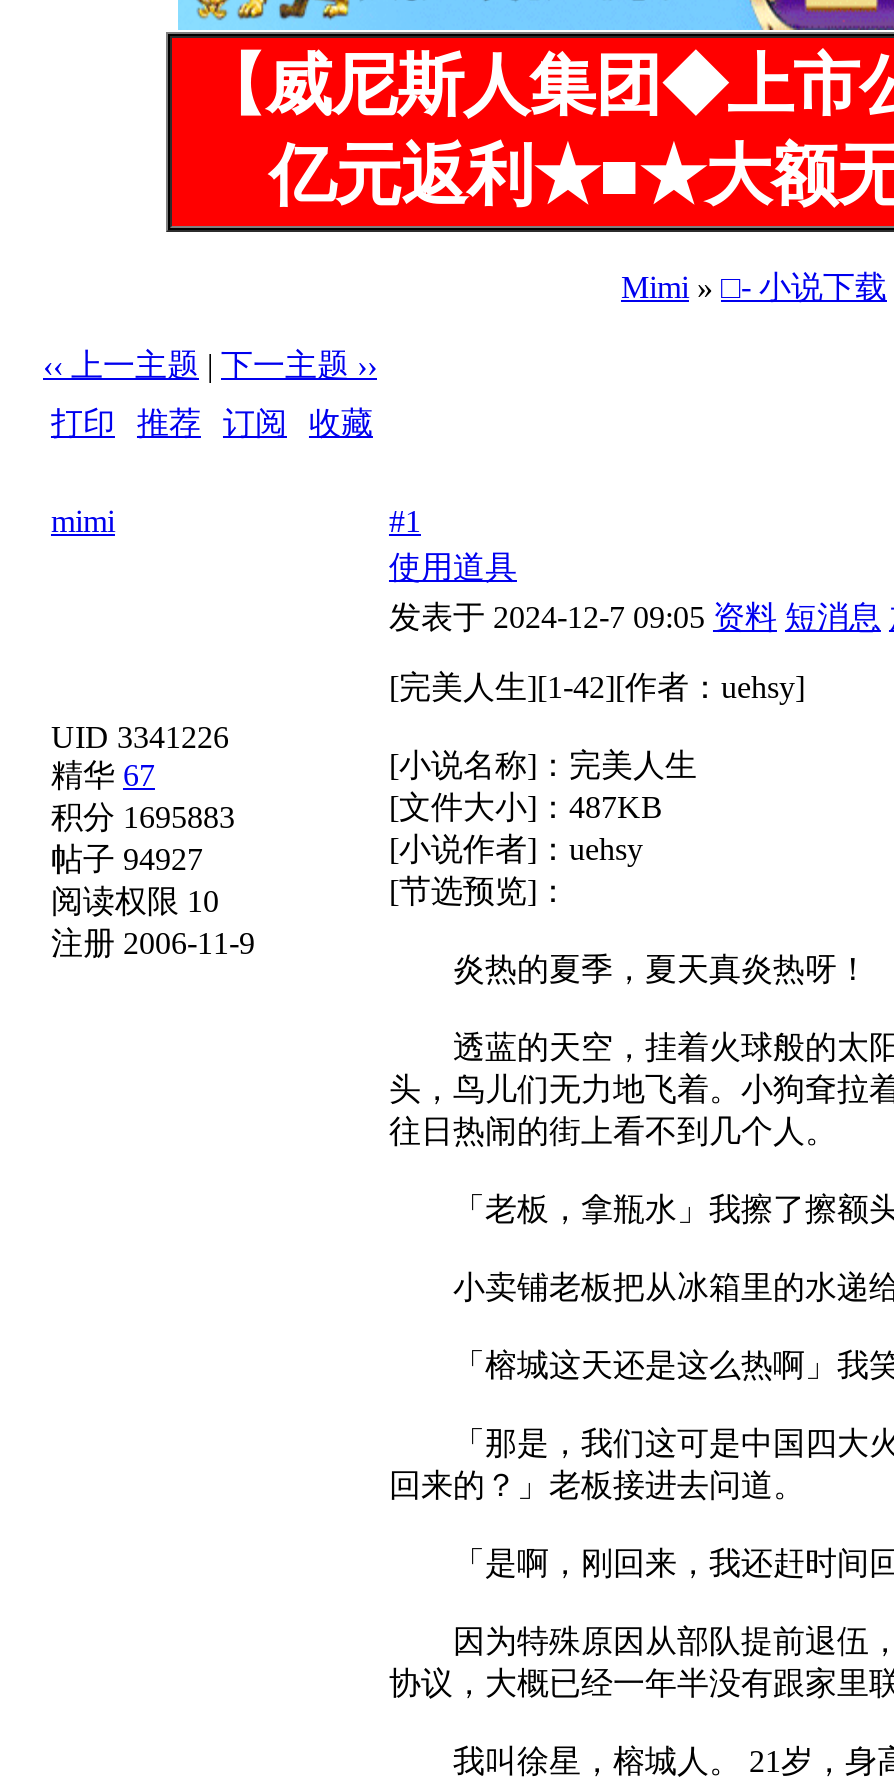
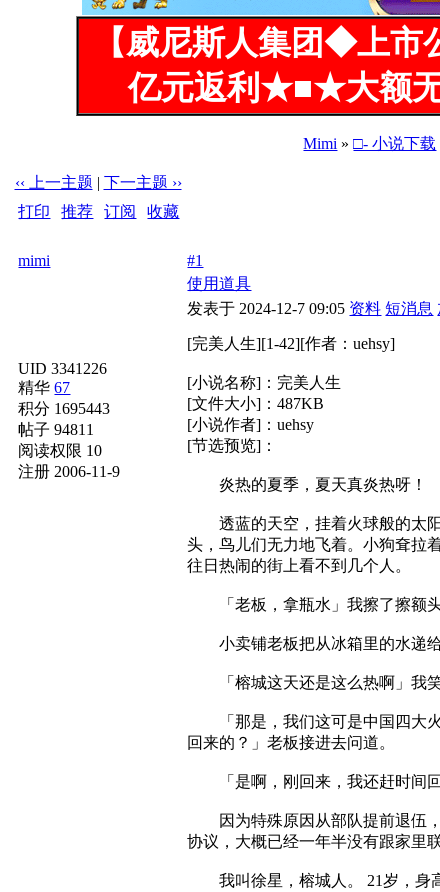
- 积分 1695883
+ 积分 1695443

- 帖子 94927
+ 帖子 94811
